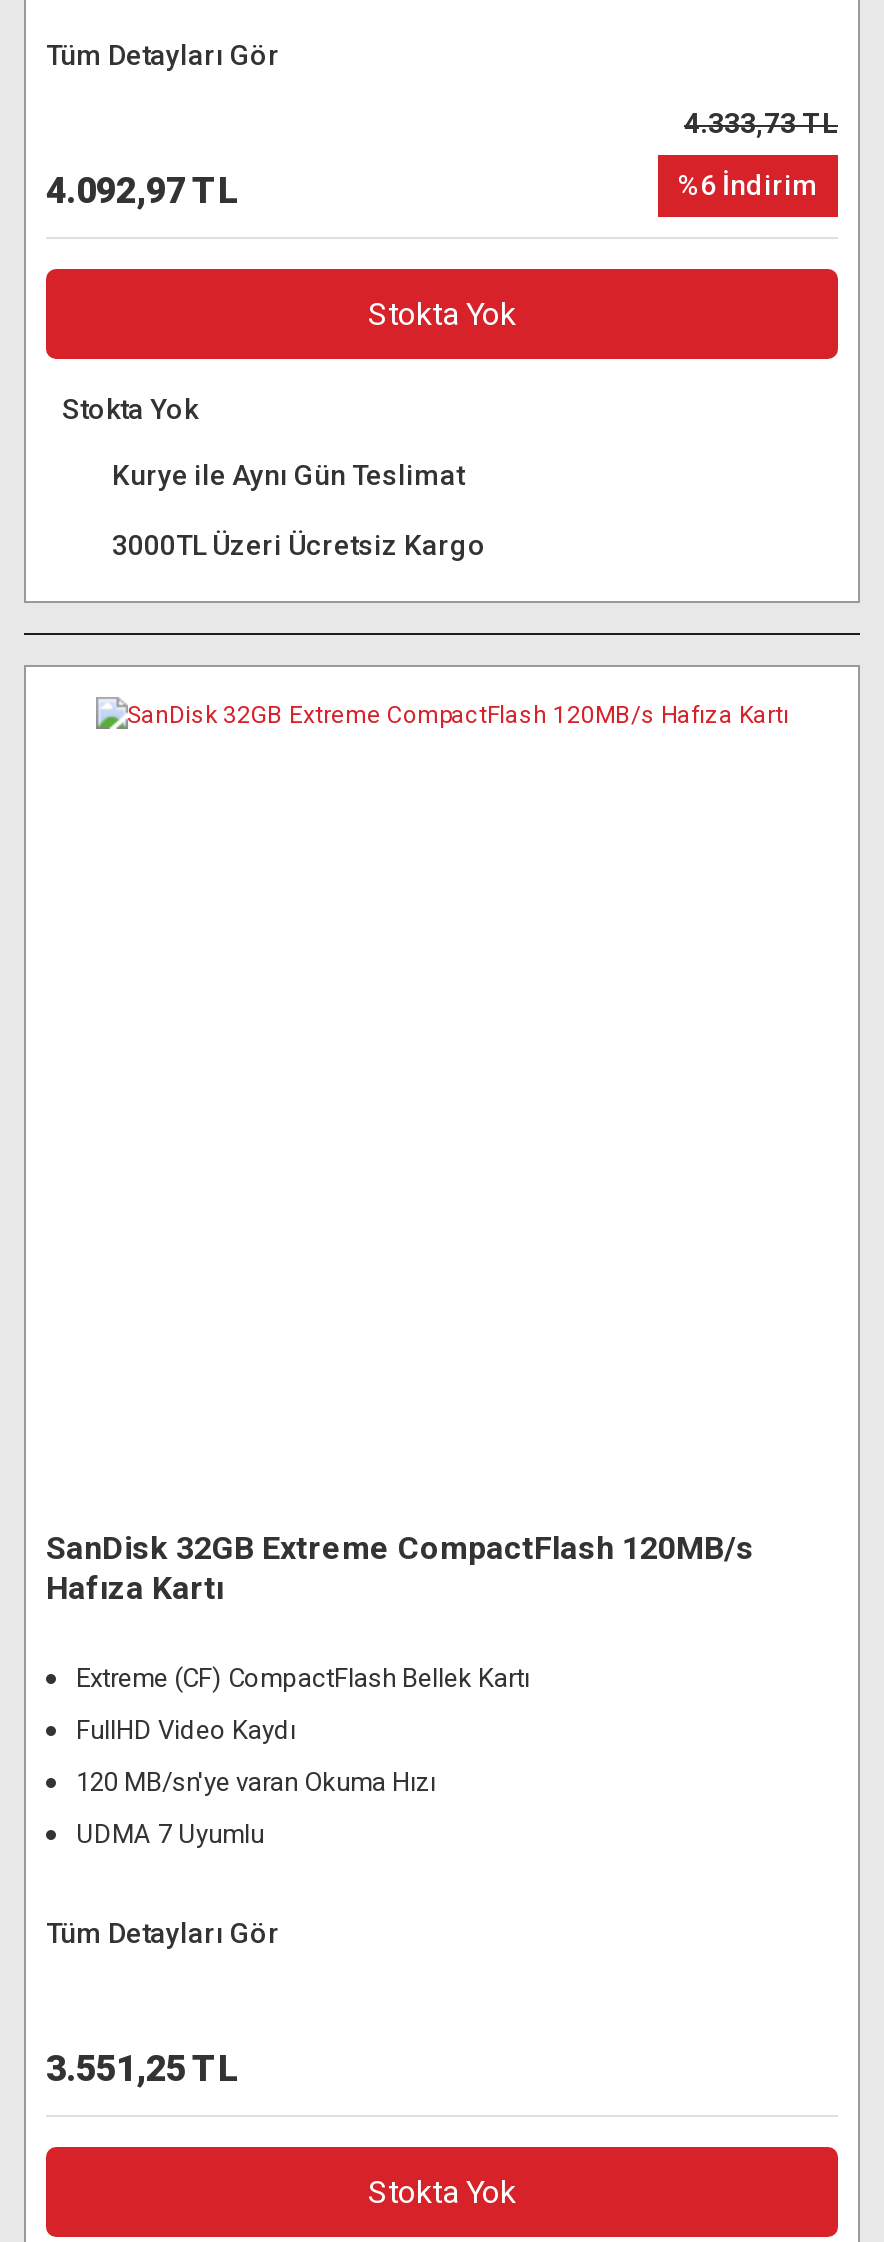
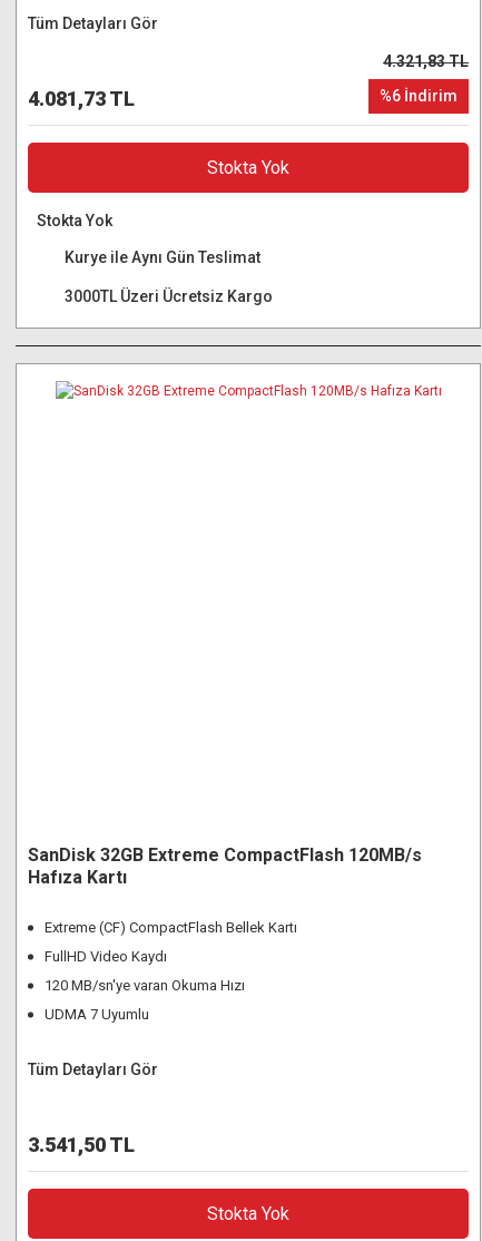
- 4.333,73 TL
+ 4.321,83 TL

- 4.092,97 TL
+ 4.081,73 TL

- 3.551,25 TL
+ 3.541,50 TL
